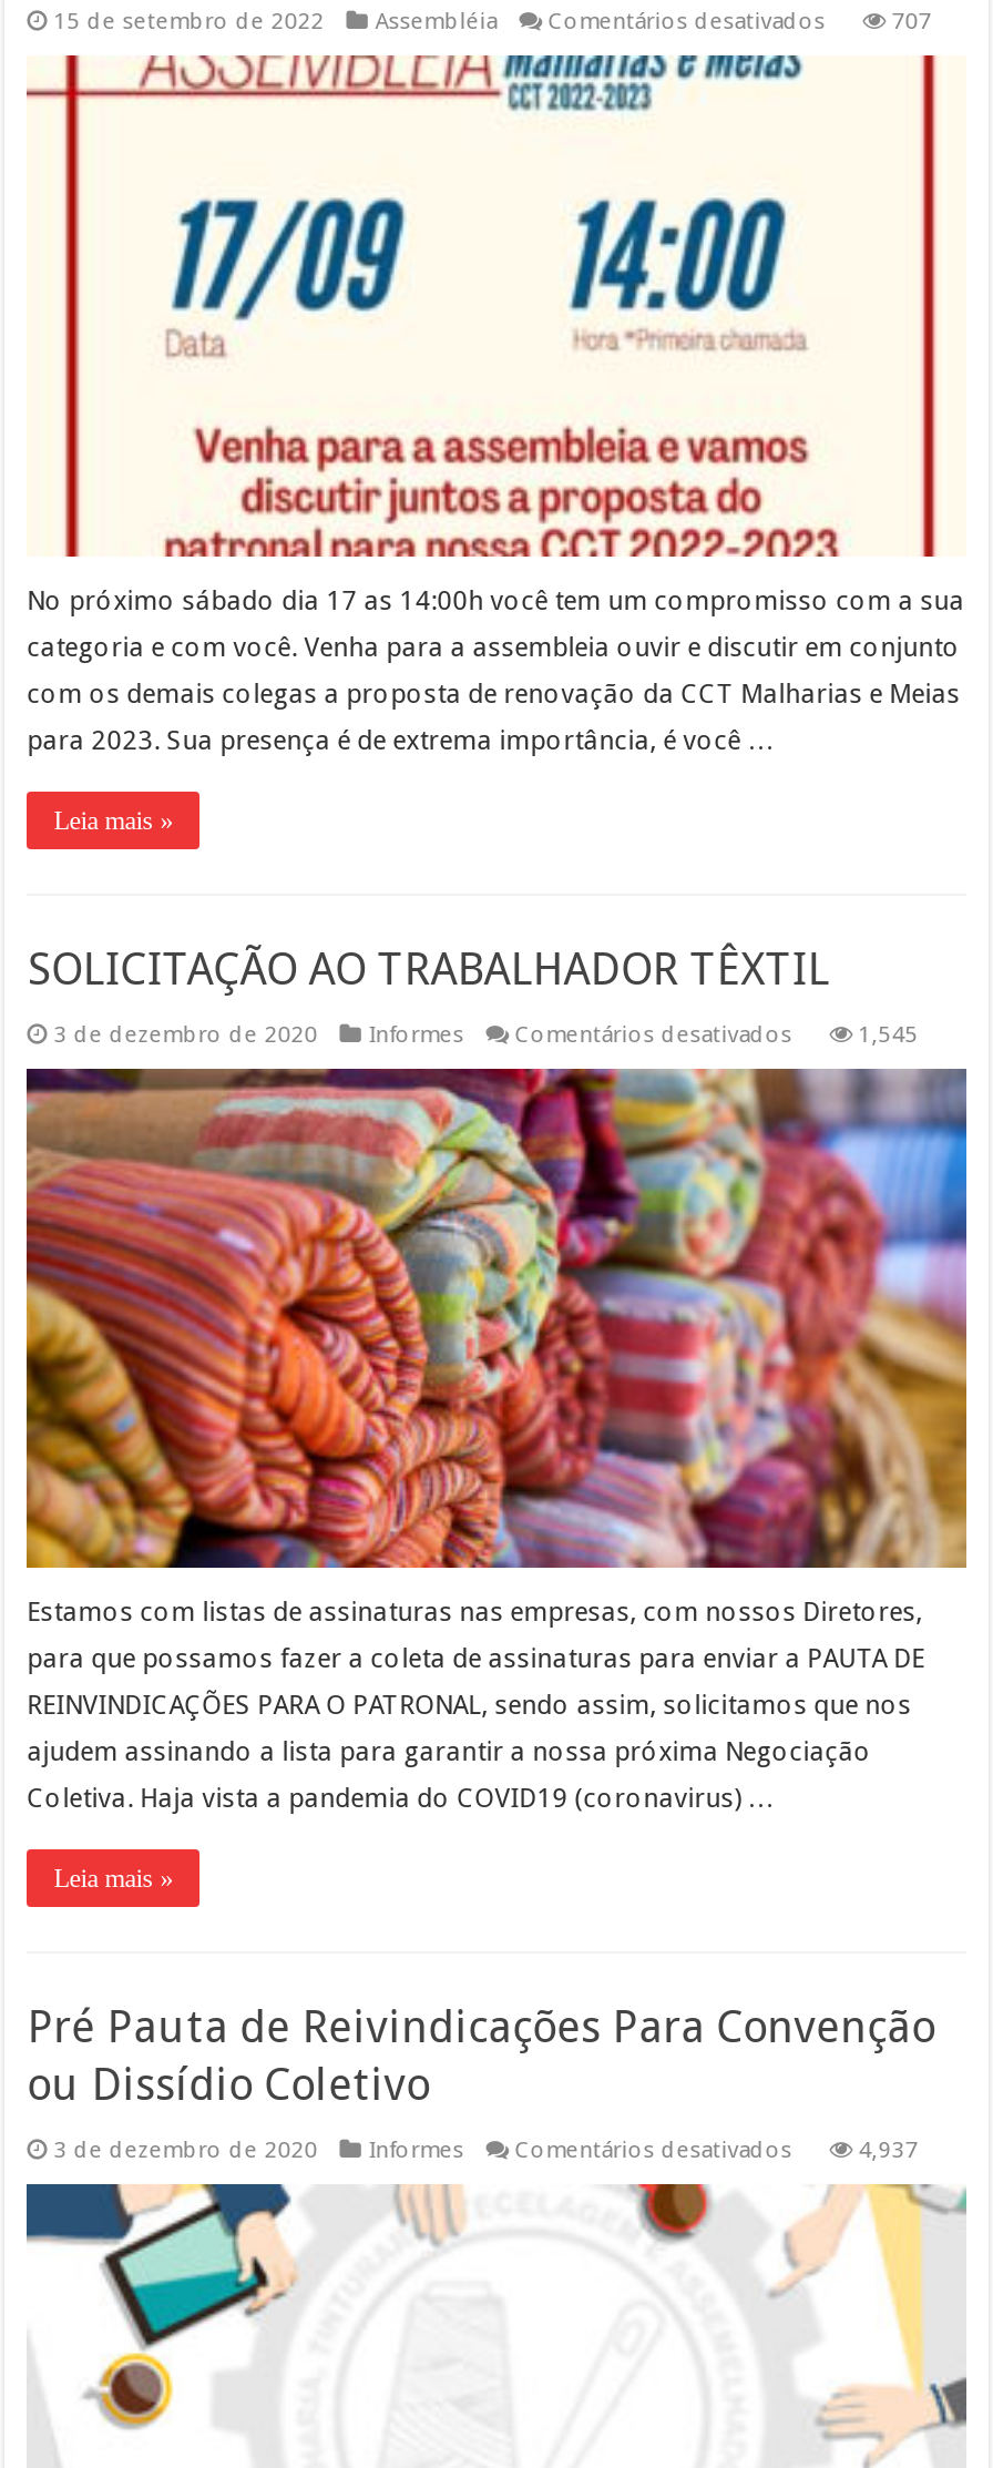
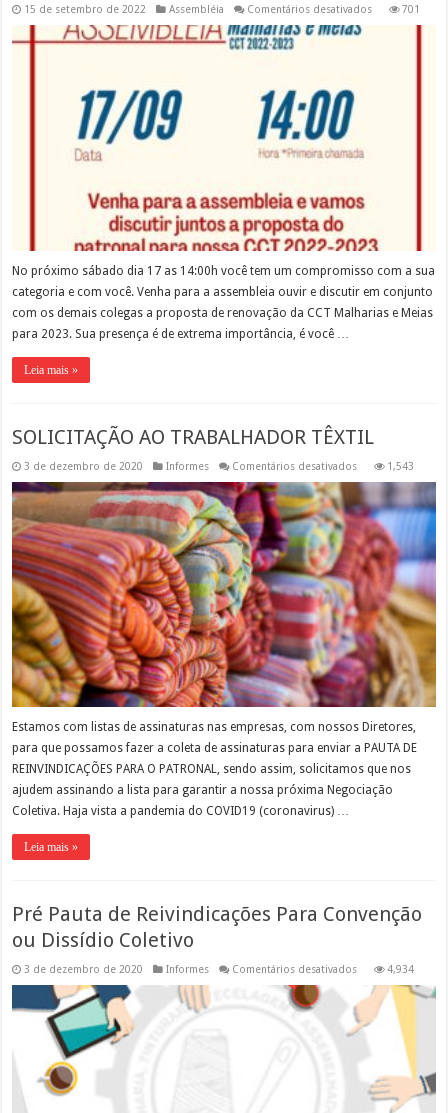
- 707
+ 701

- 1,545
+ 1,543

- 4,937
+ 4,934
